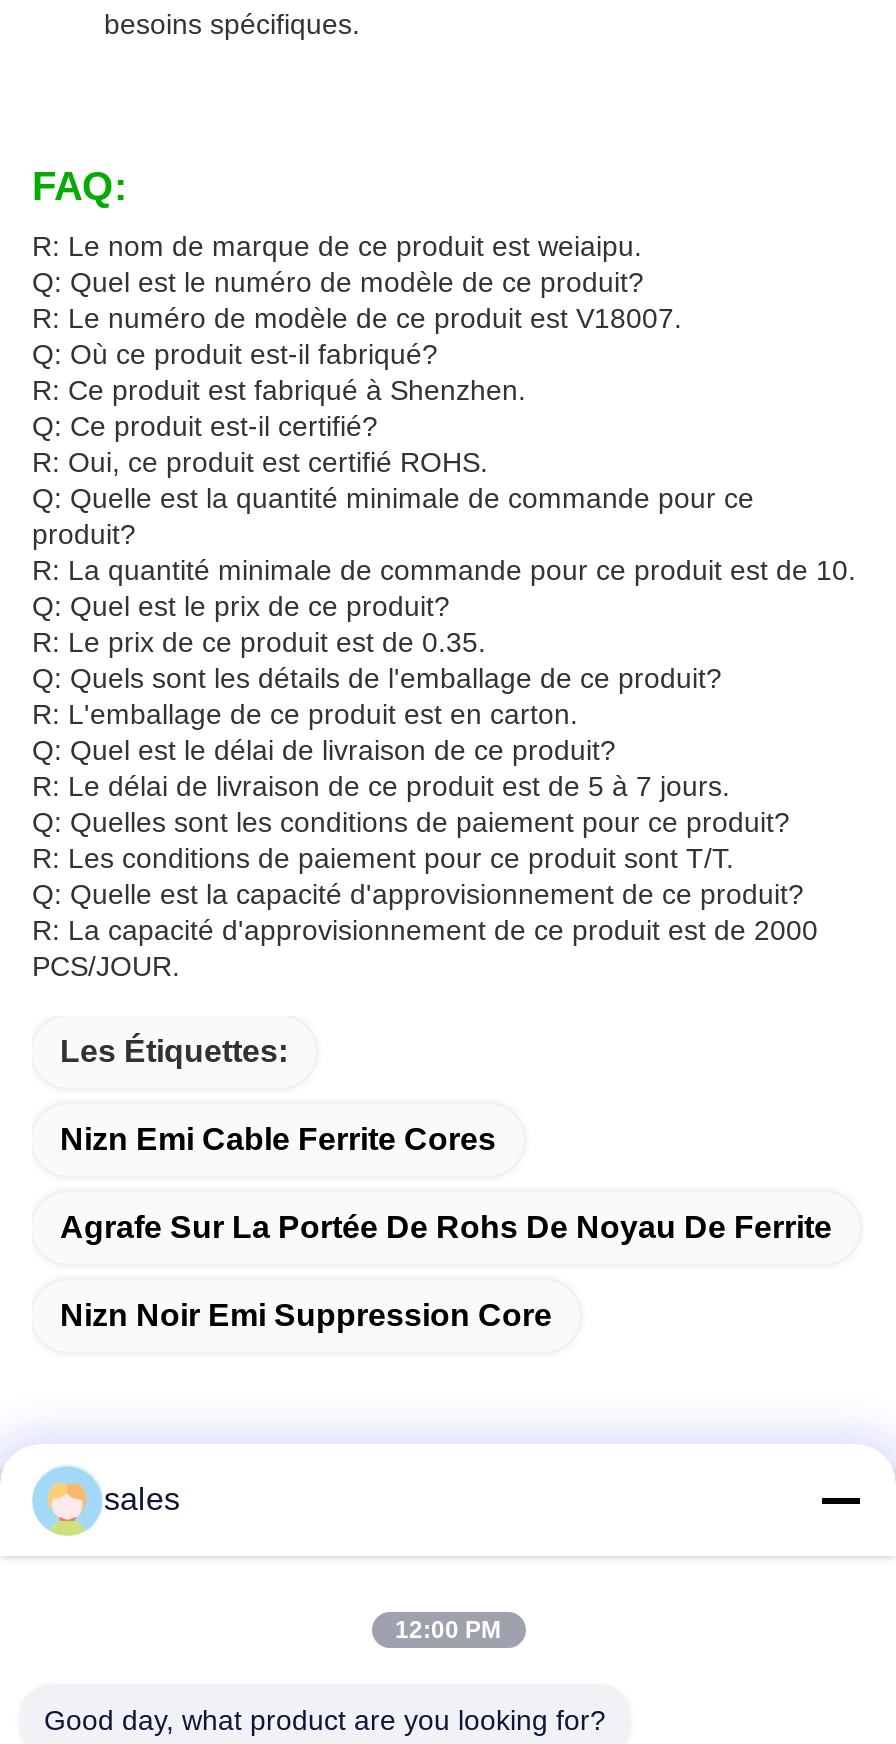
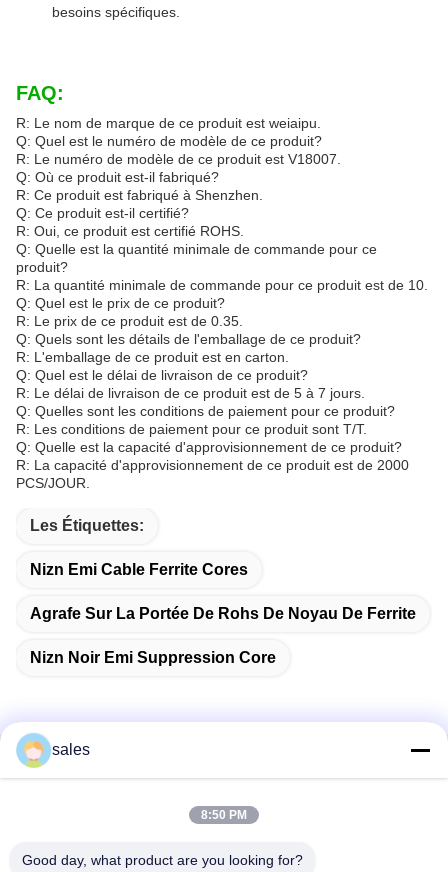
- 12:00 PM
+ 8:50 PM
